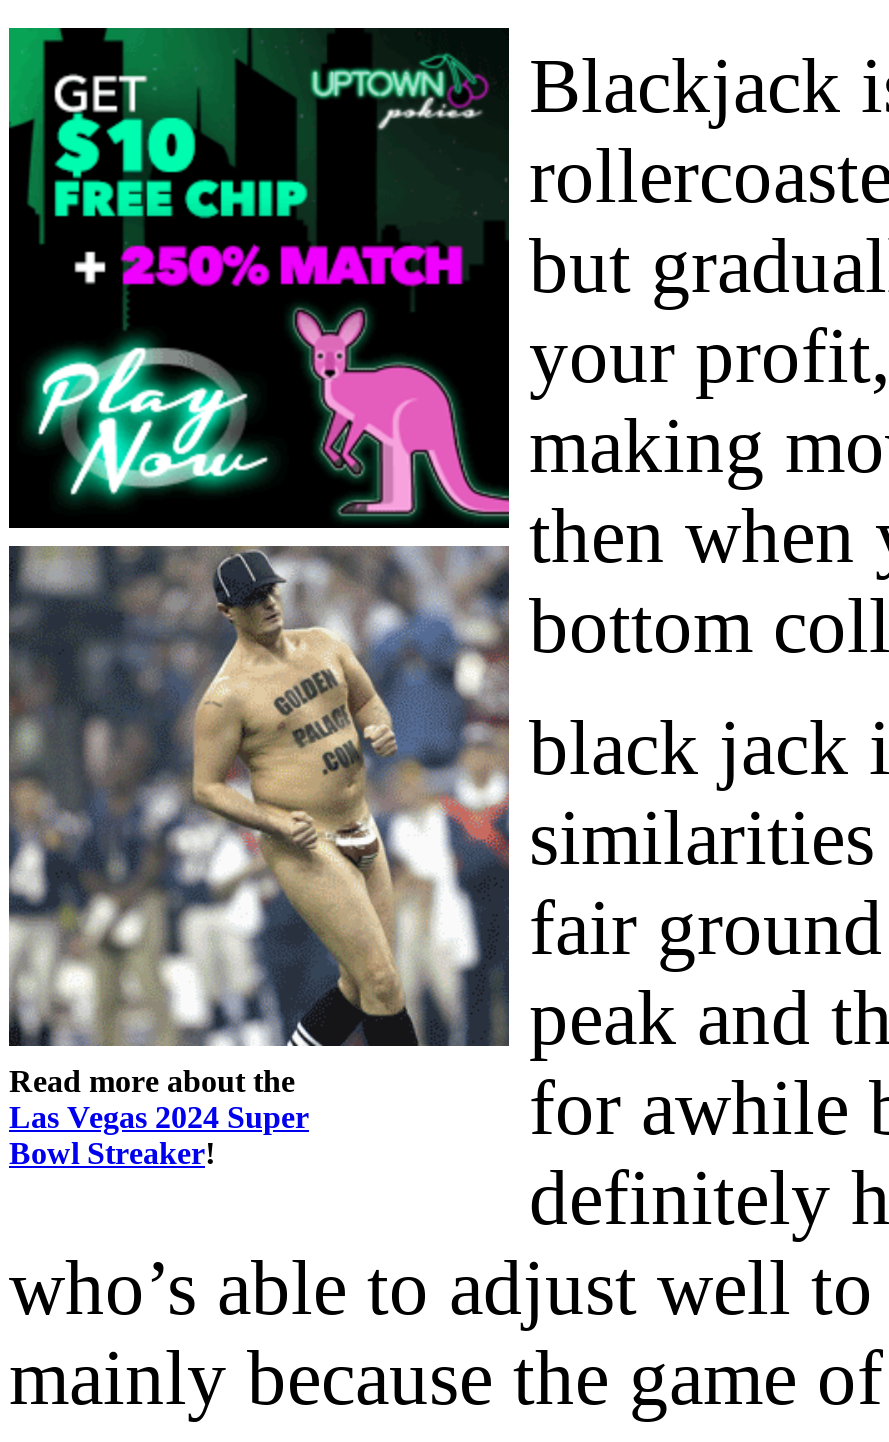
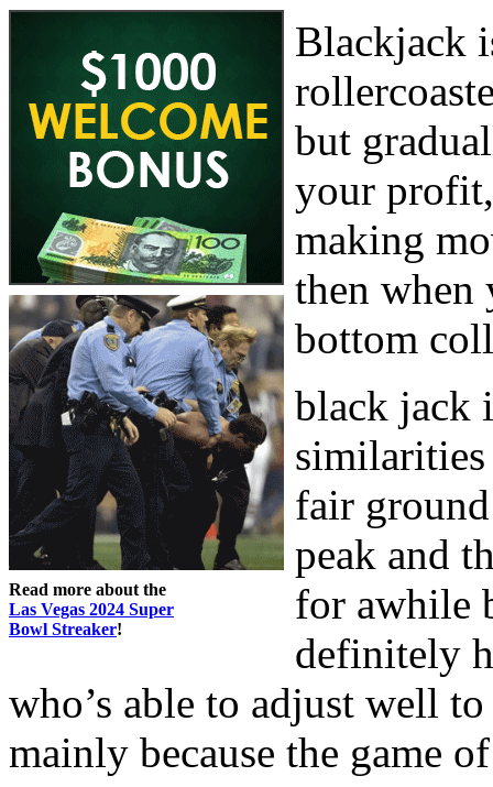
- [image]
+ [image]

- [image]
+ [image]
